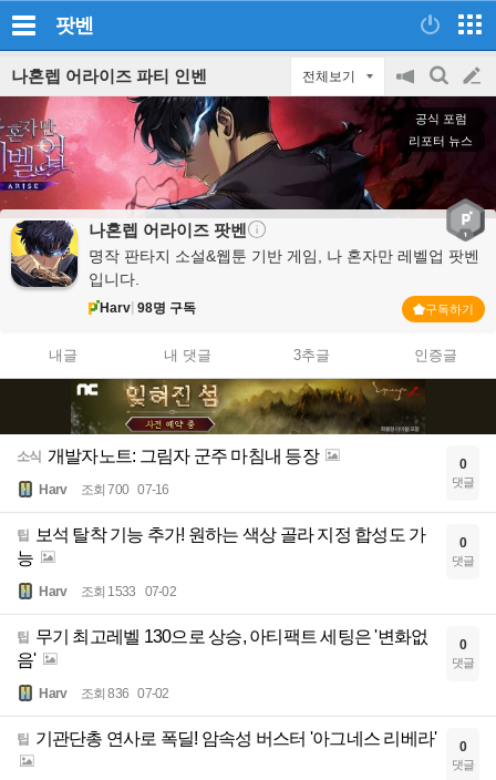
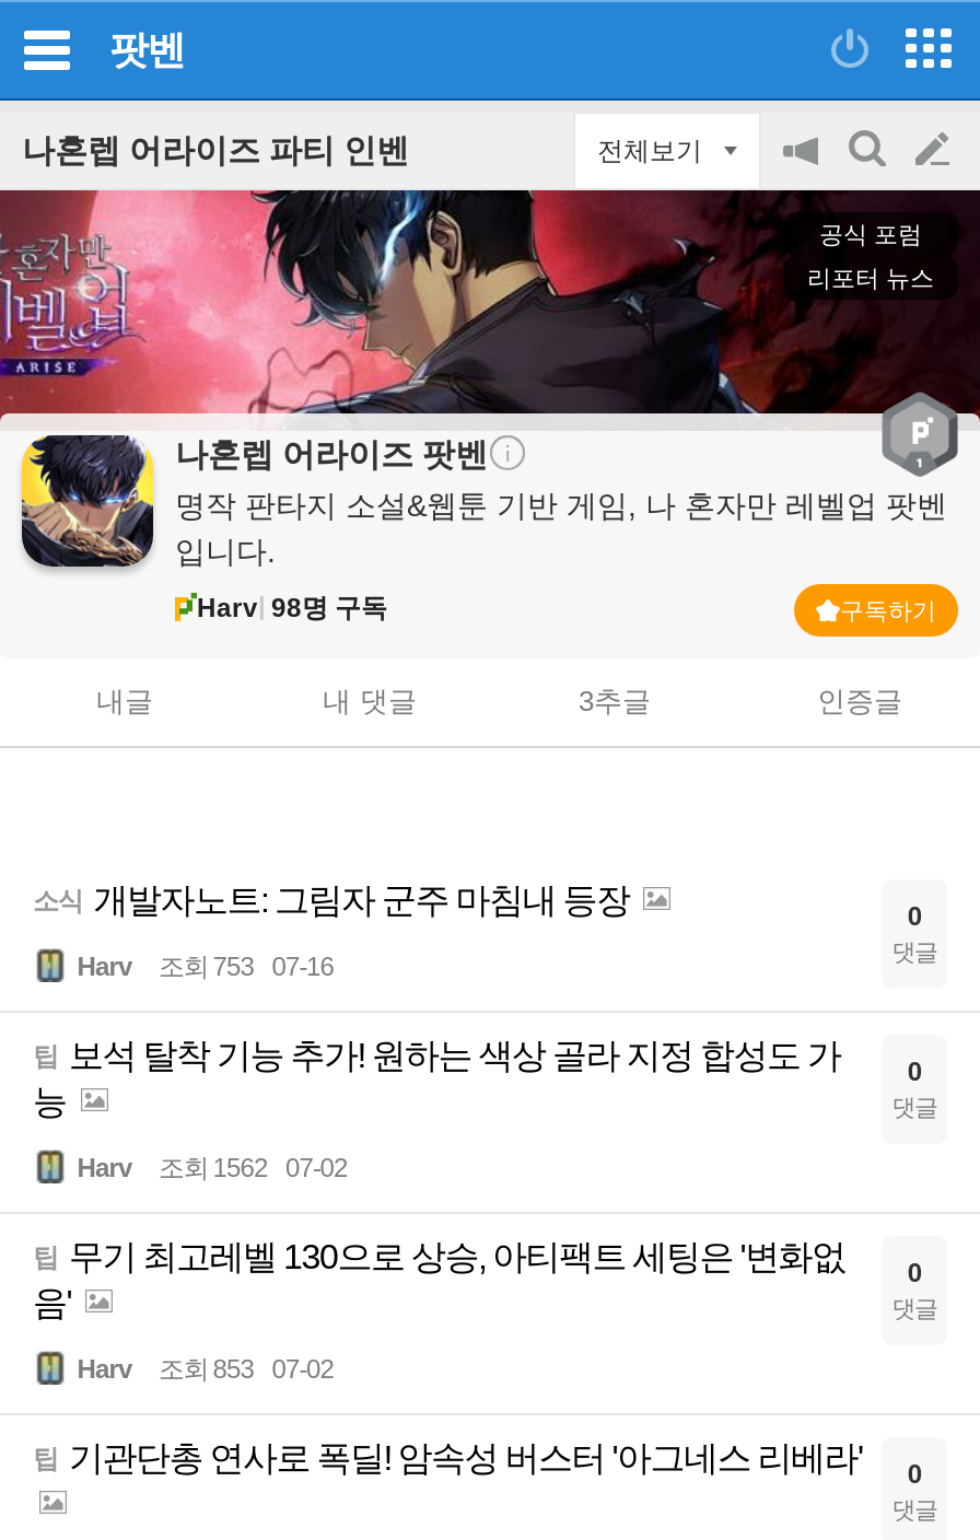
- [image]

- Harv 조회 700 07-16
+ Harv 조회 753 07-16

- Harv 조회 1533 07-02
+ Harv 조회 1562 07-02

- Harv 조회 836 07-02
+ Harv 조회 853 07-02
